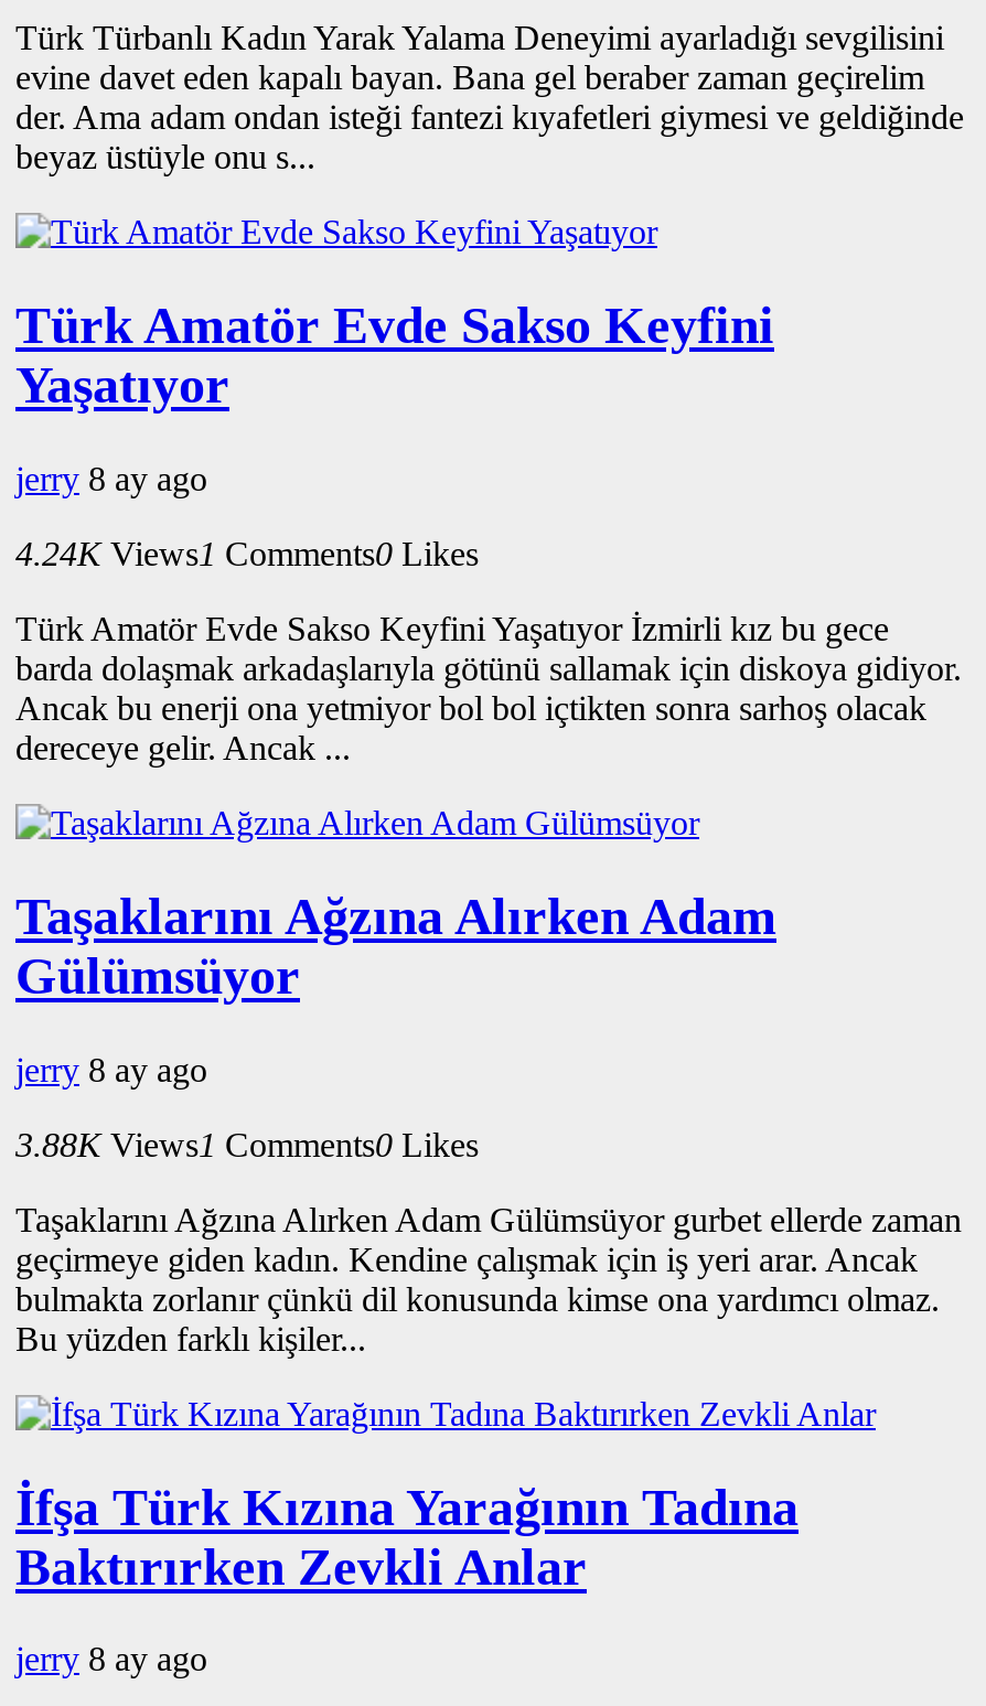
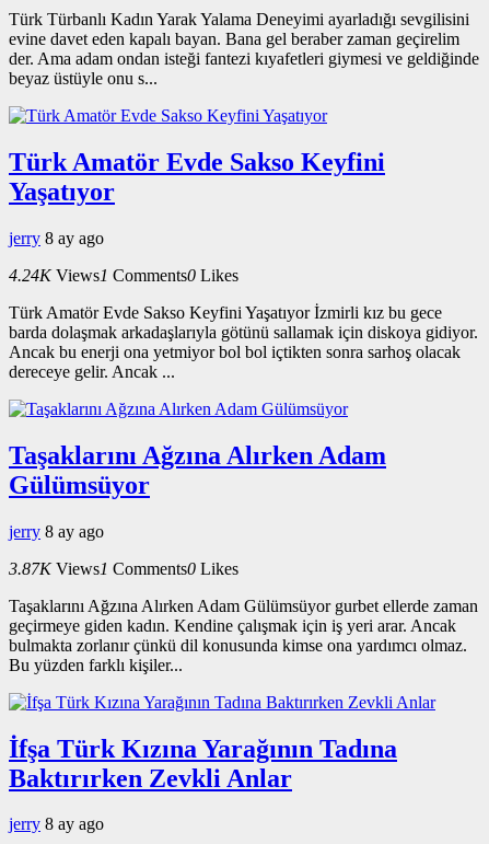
- 3.88K Views1 Comments0 Likes
+ 3.87K Views1 Comments0 Likes
